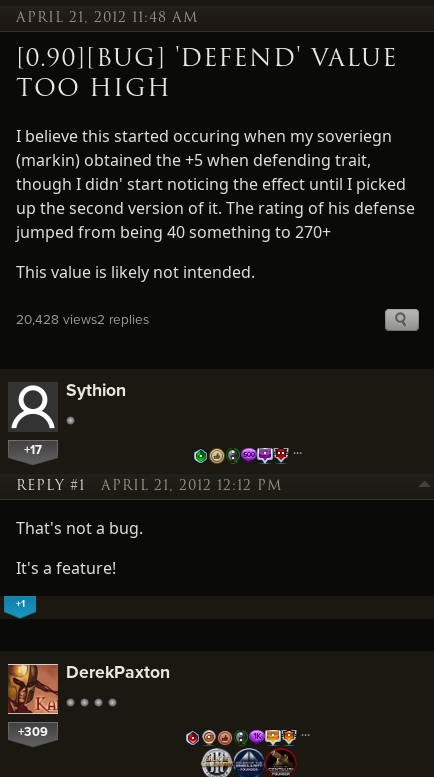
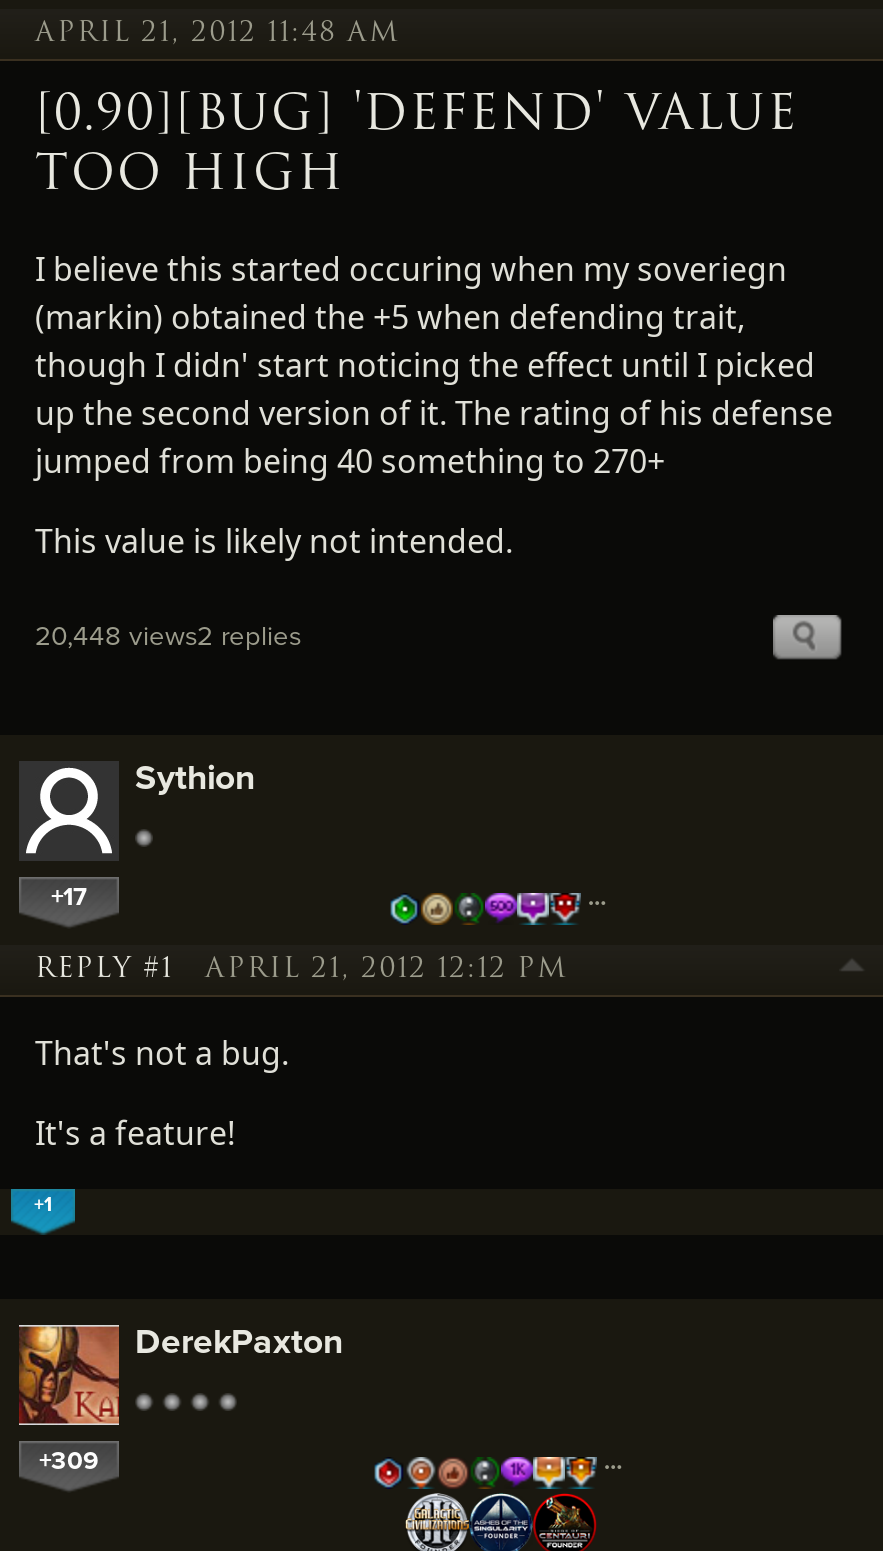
- 20,428 views2 replies
+ 20,448 views2 replies
